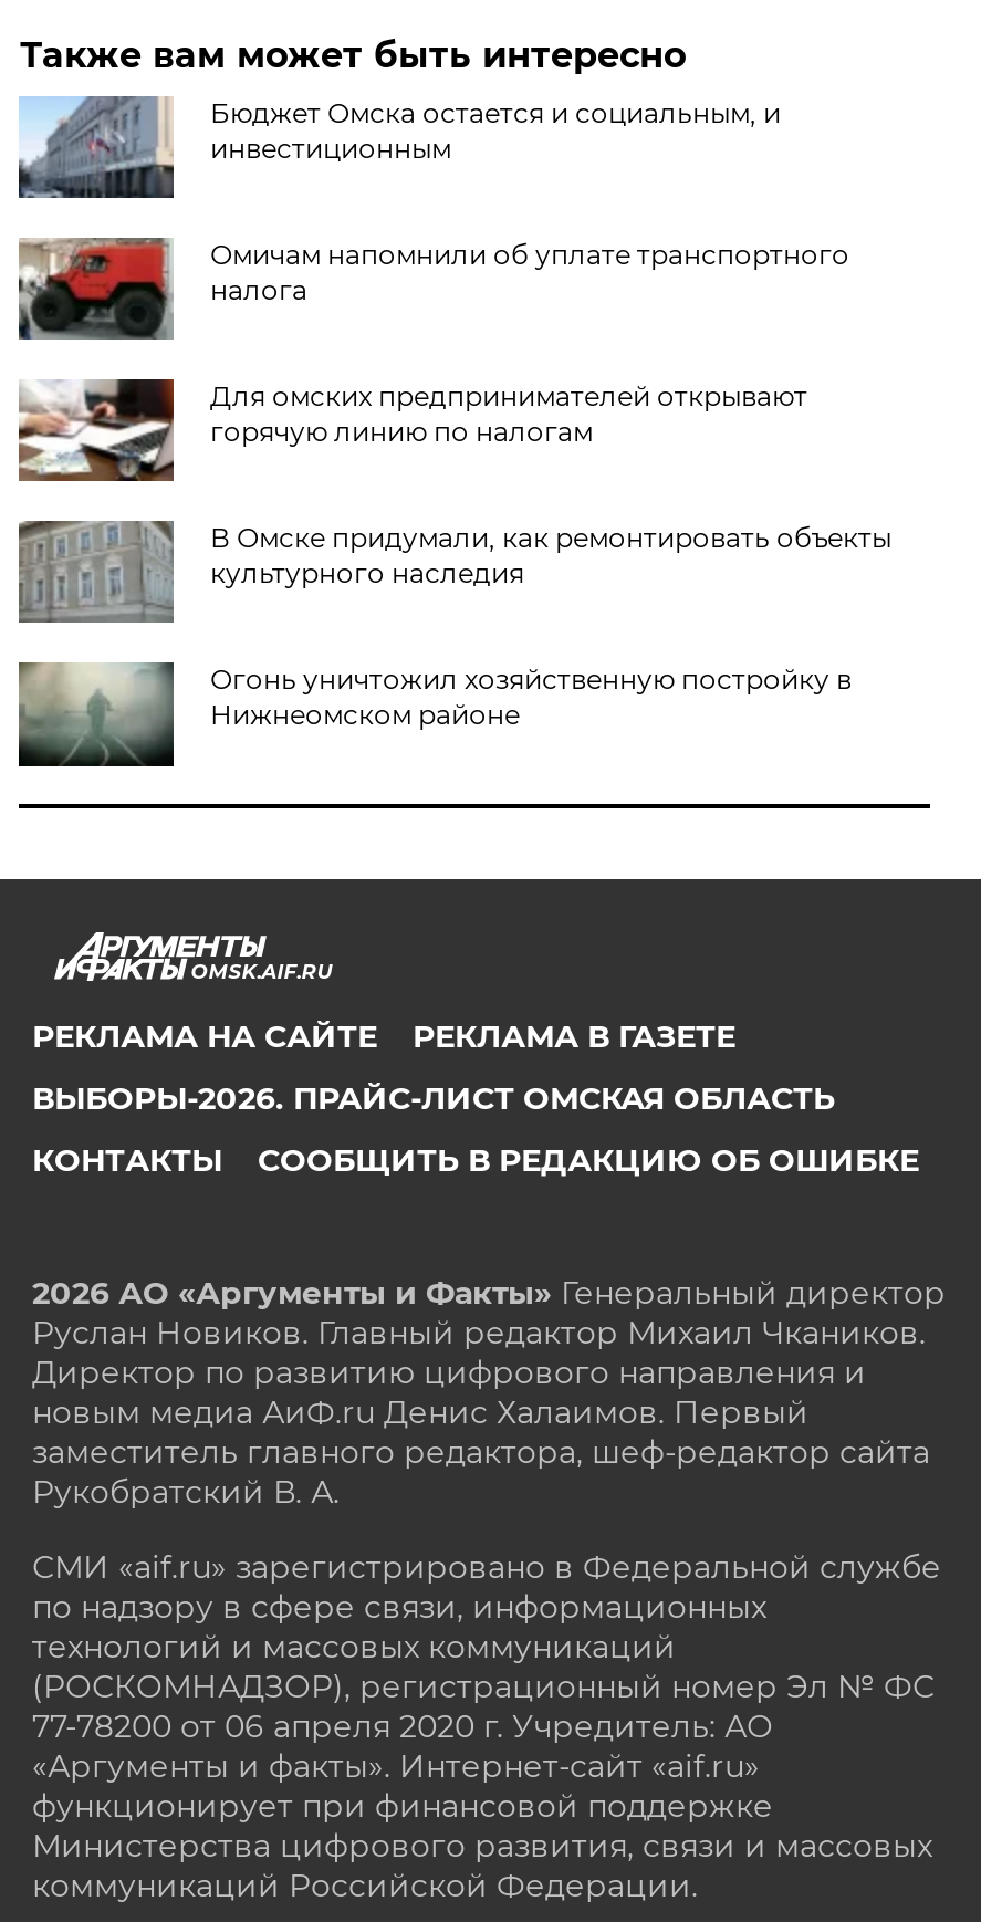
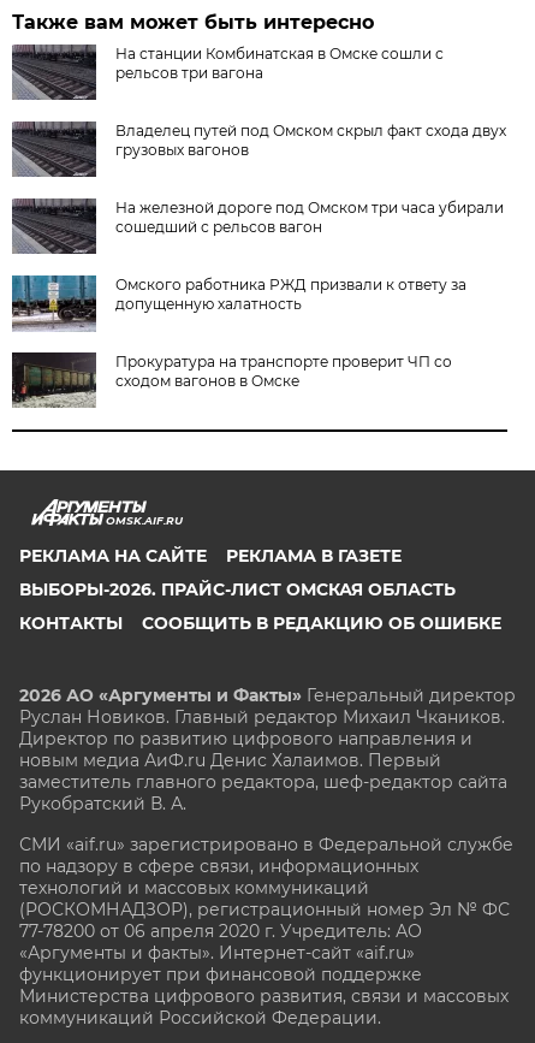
- [image]
- Бюджет Омска остается и социальным, и
- инвестиционным
+ [image]
+ На станции Комбинатская в Омске сошли с
+ рельсов три вагона

- [image]
- Омичам напомнили об уплате транспортного
- налога
+ [image]
+ Владелец путей под Омском скрыл факт схода двух
+ грузовых вагонов

- [image]
- Для омских предпринимателей открывают
- горячую линию по налогам
+ [image]
+ На железной дороге под Омском три часа убирали
+ сошедший с рельсов вагон

- [image]
- В Омске придумали, как ремонтировать объекты
- культурного наследия
+ [image]
+ Омского работника РЖД призвали к ответу за
+ допущенную халатность

- [image]
- Огонь уничтожил хозяйственную постройку в
- Нижнеомском районе
+ [image]
+ Прокуратура на транспорте проверит ЧП со
+ сходом вагонов в Омске
